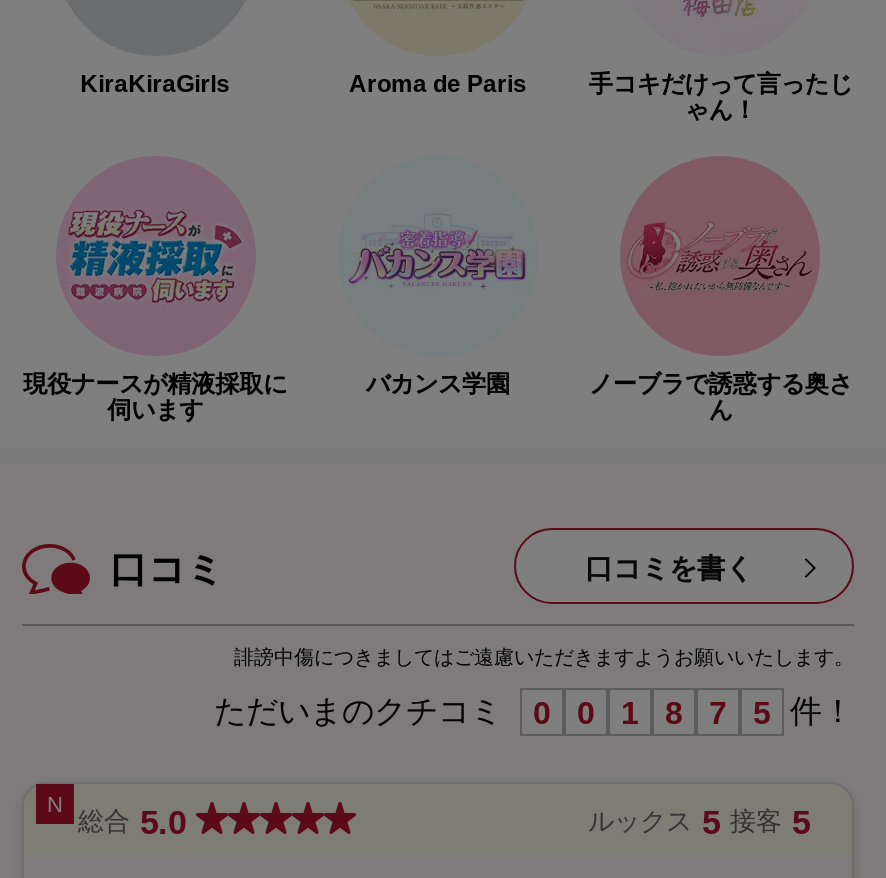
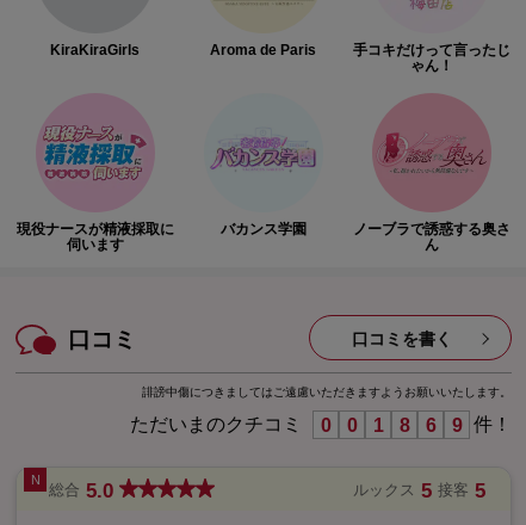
- 7
+ 6

- 5 件！
+ 9 件！
